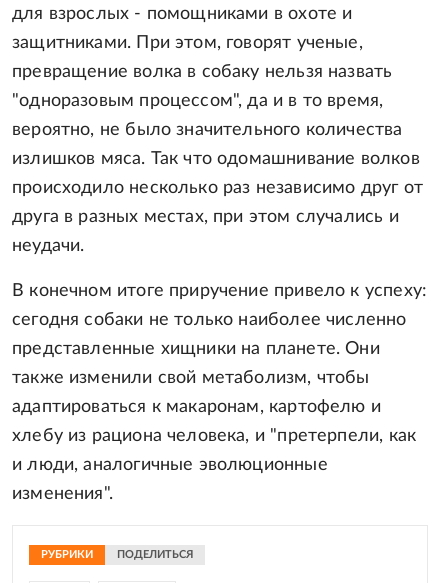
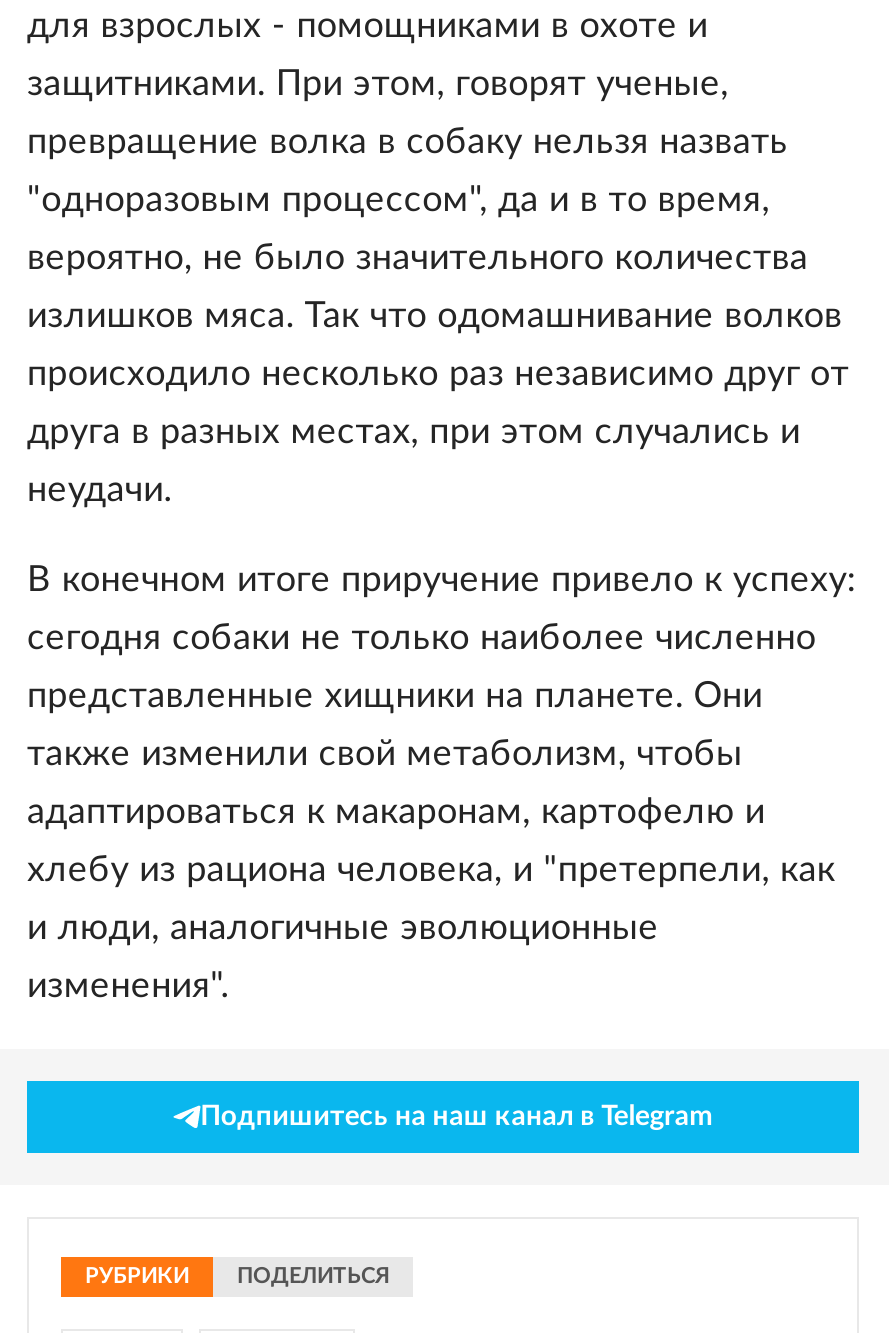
+ Подпишитесь на наш канал в Telegram
